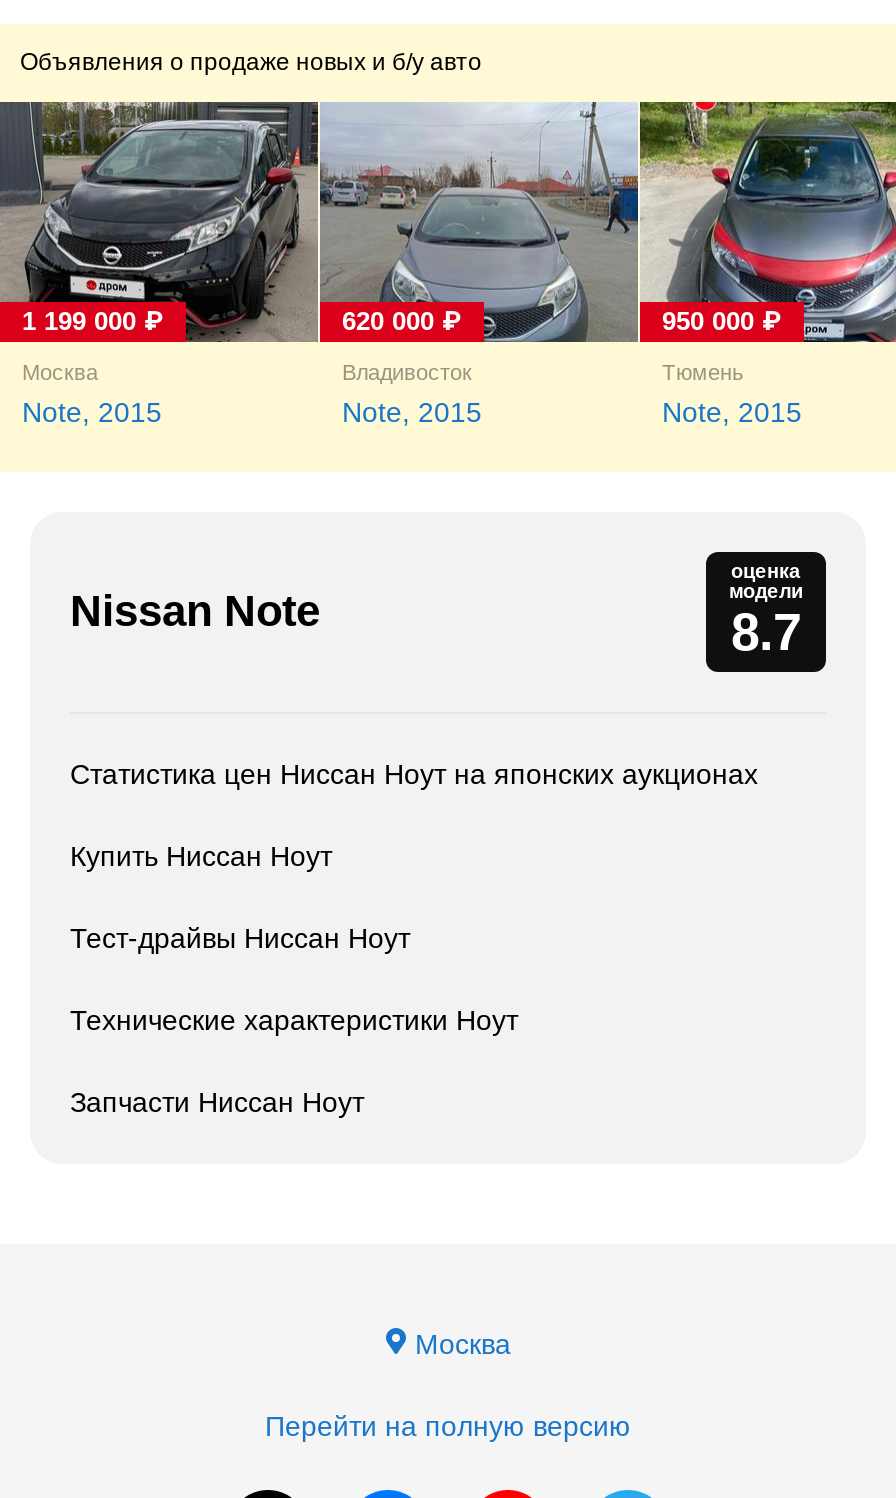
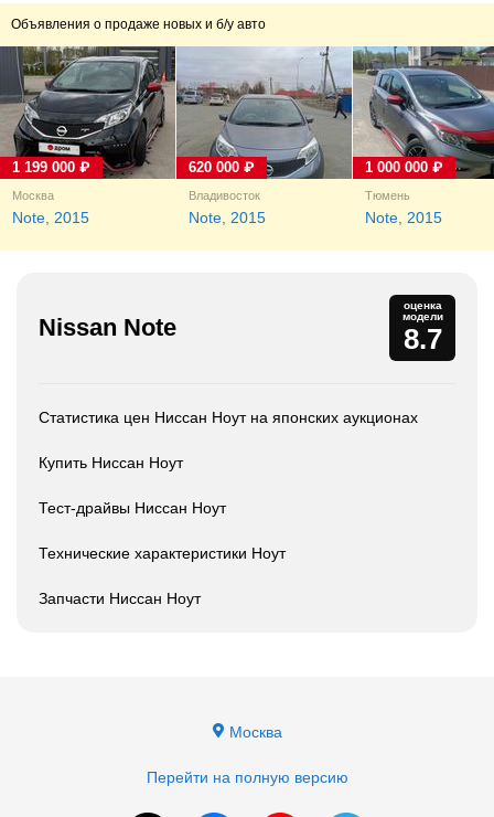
- [image]
- 950 000 ₽
+ [image]
+ 1 000 000 ₽
